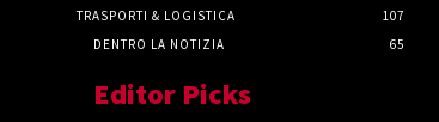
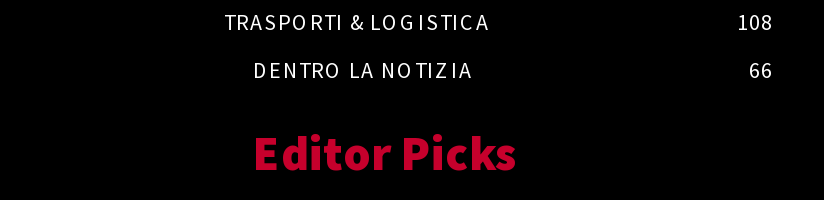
- 107
+ 108

- 65
+ 66
